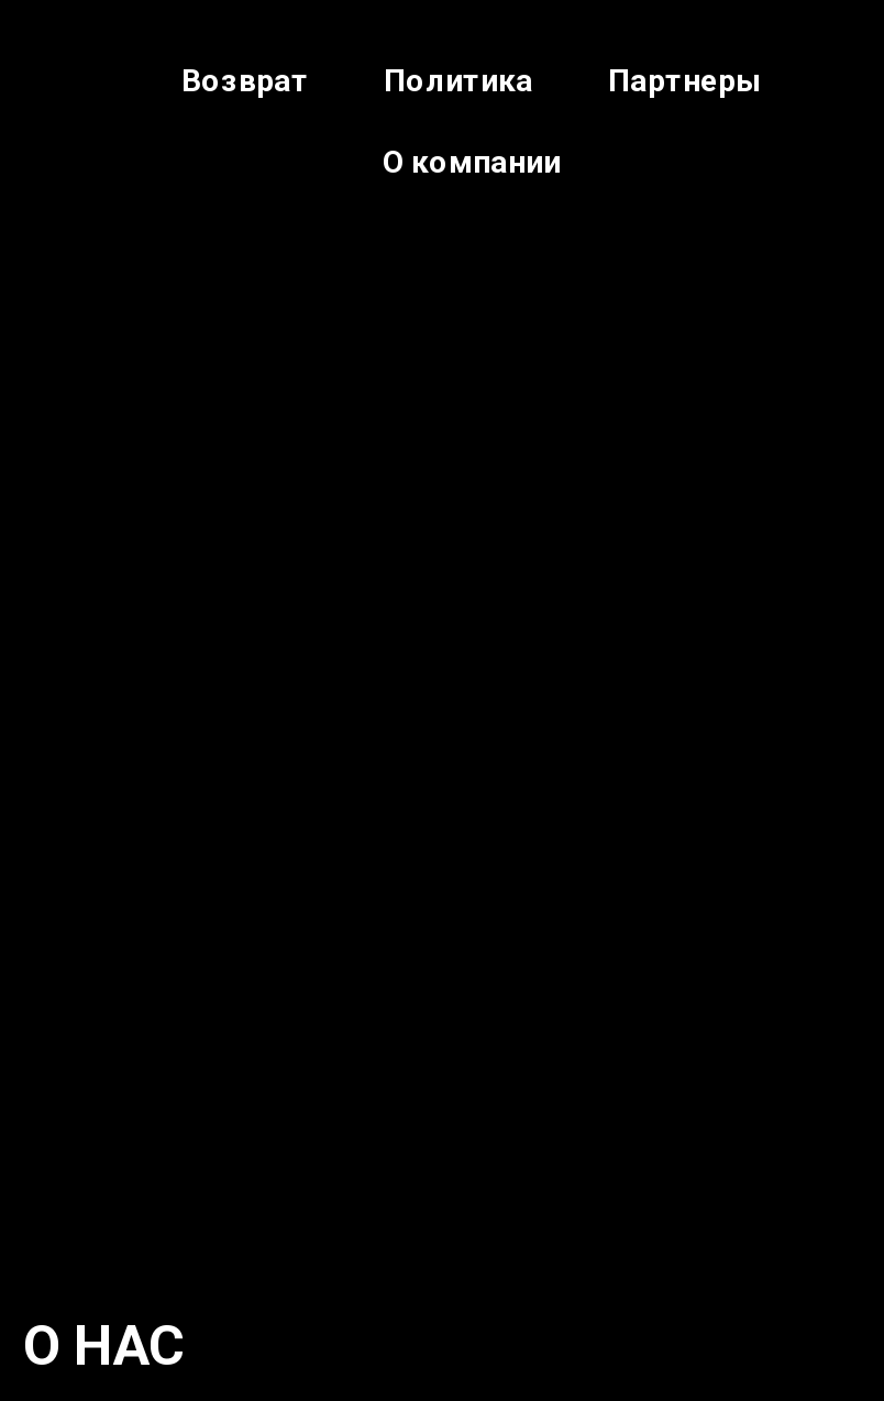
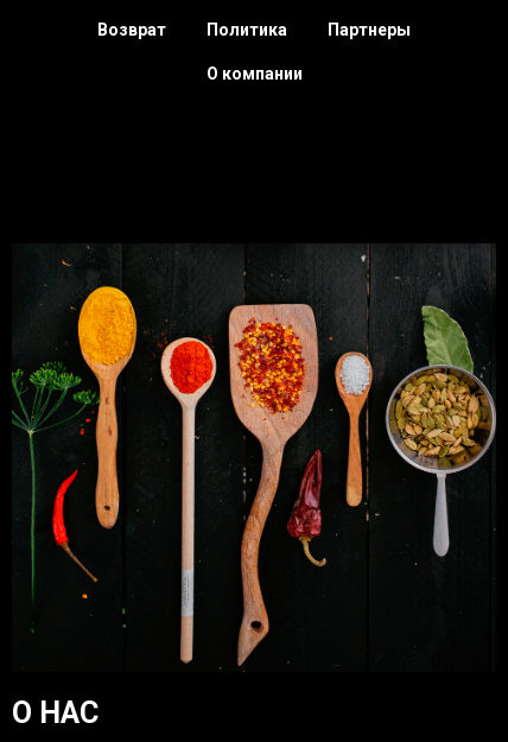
+ [image]
